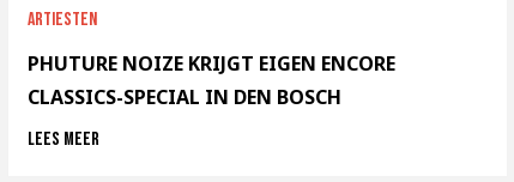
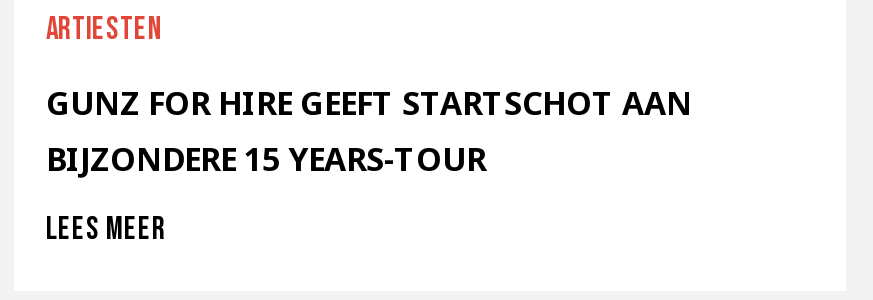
- PHUTURE NOIZE KRIJGT EIGEN ENCORE
- CLASSICS-SPECIAL IN DEN BOSCH
+ GUNZ FOR HIRE GEEFT STARTSCHOT AAN
+ BIJZONDERE 15 YEARS-TOUR
